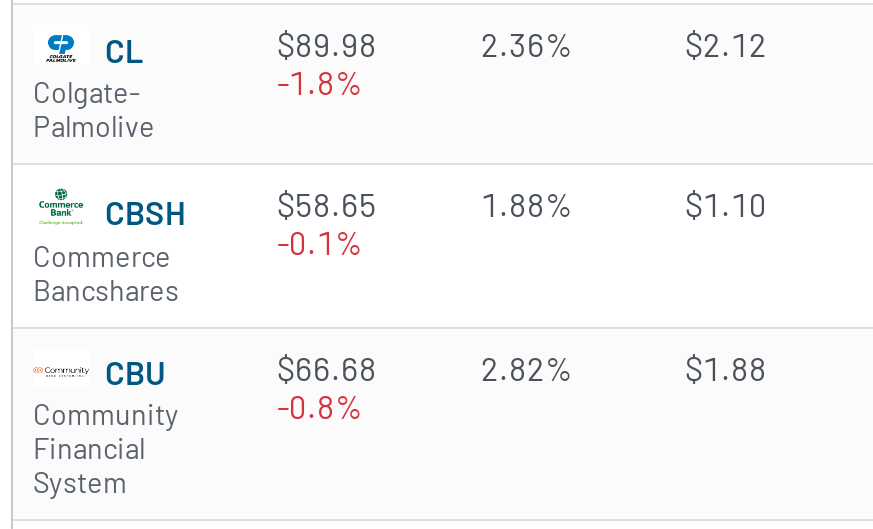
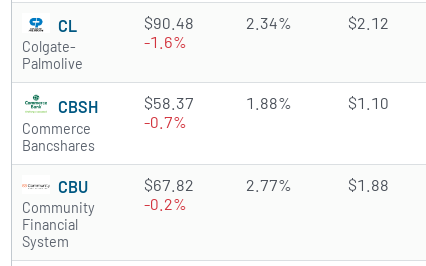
- $89.98
+ $90.48

- 2.36%
+ 2.34%

- -1.8%
+ -1.6%

- $58.65
+ $58.37

- -0.1%
+ -0.7%

- $66.68
+ $67.82

- 2.82%
+ 2.77%

- -0.8%
+ -0.2%
